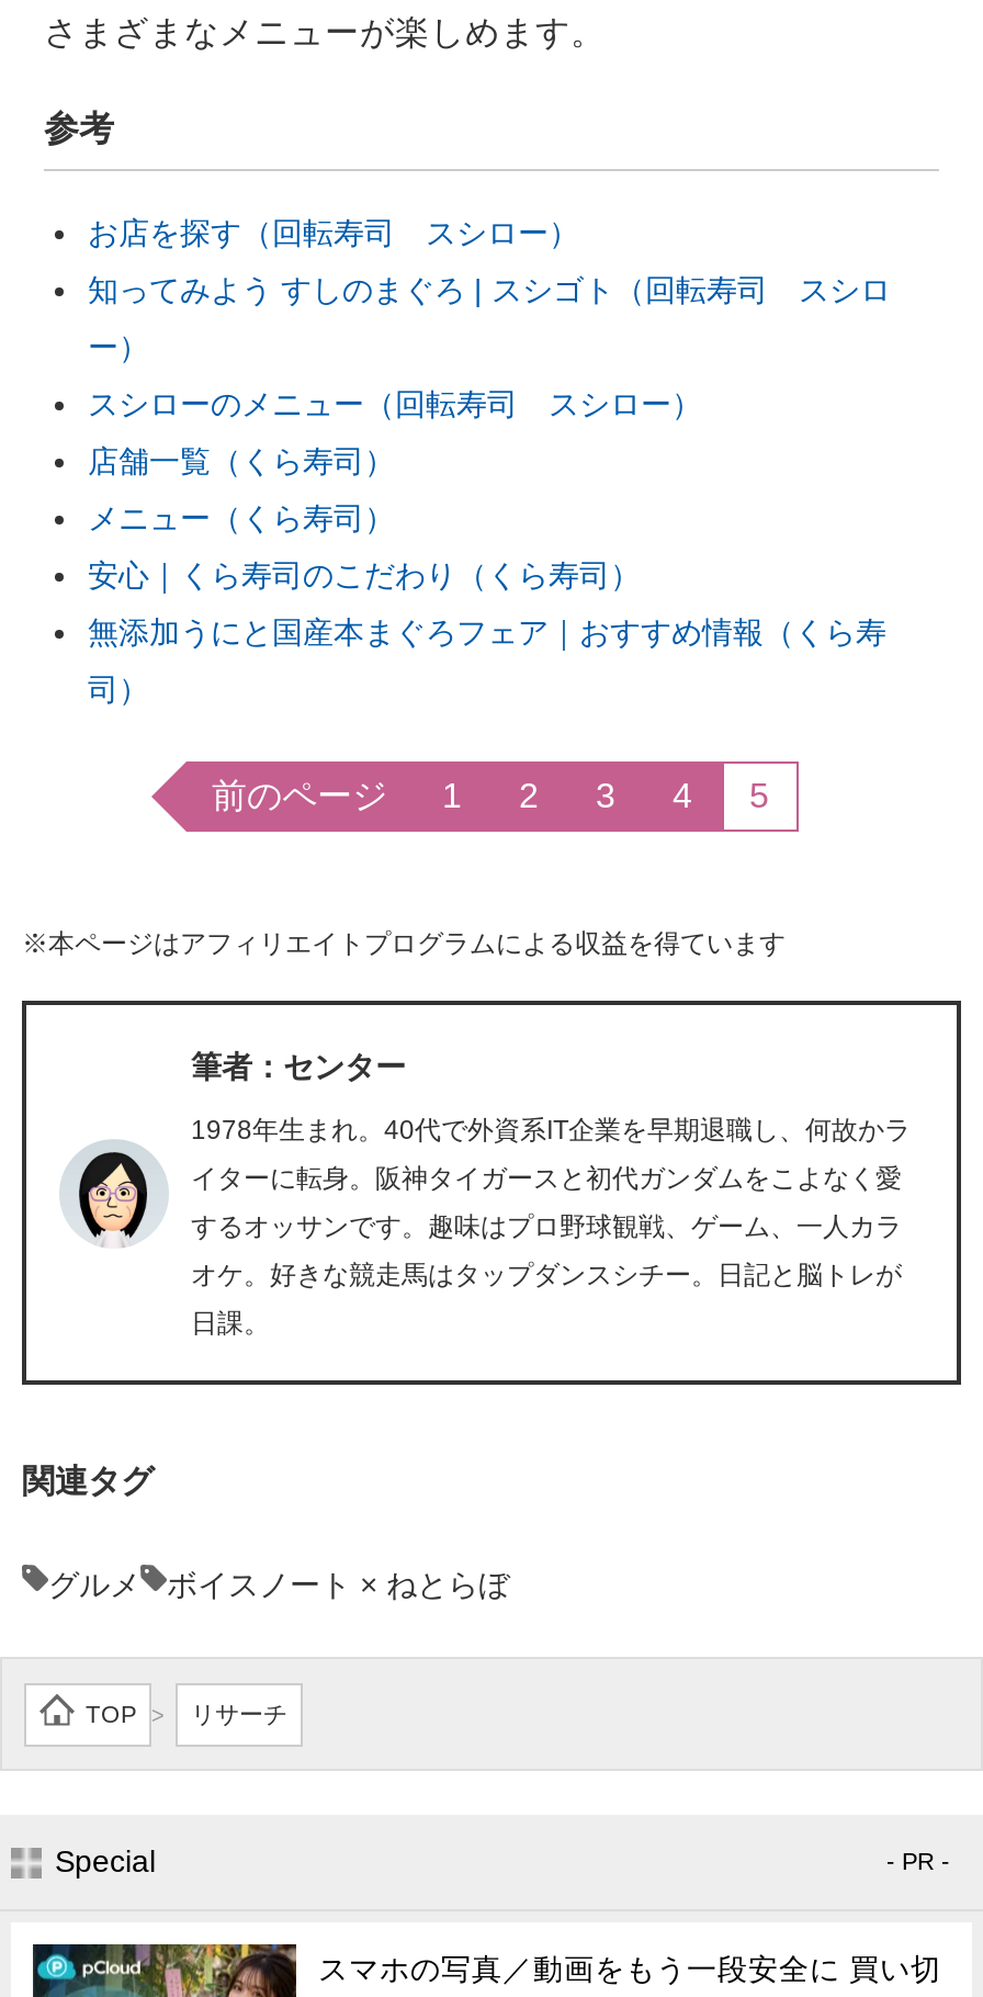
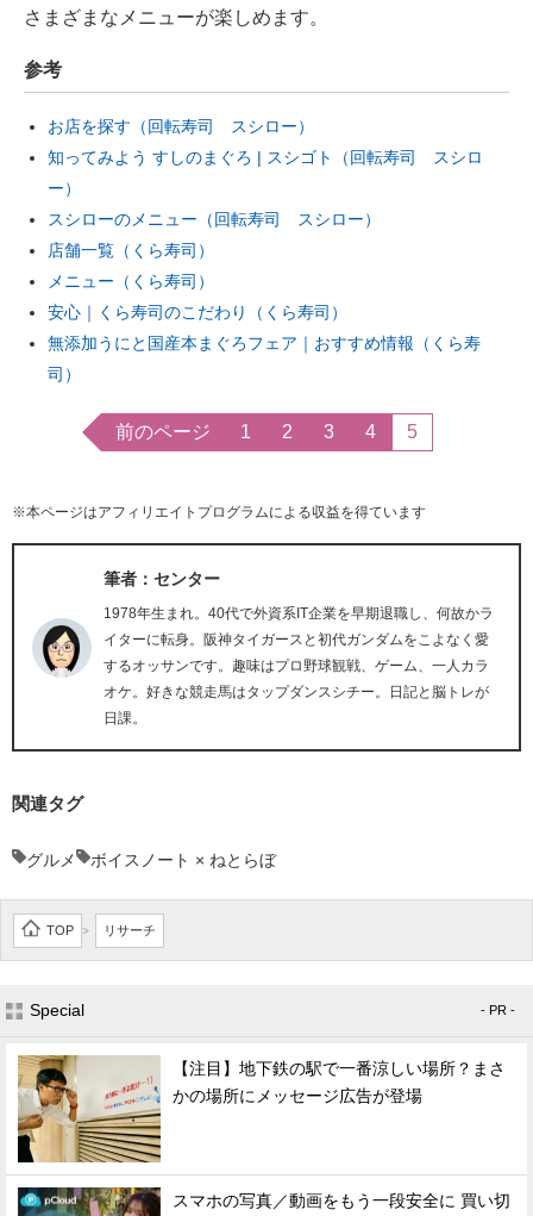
+ [image]
+ 【注目】地下鉄の駅で一番涼しい場所？まさ
+ かの場所にメッセージ広告が登場
